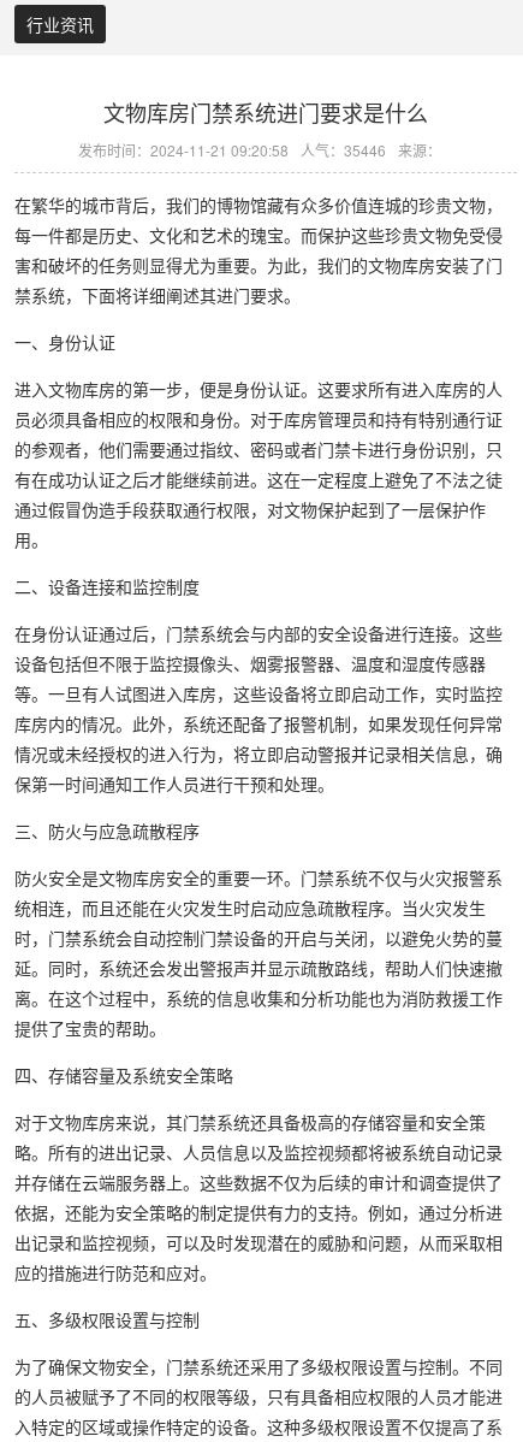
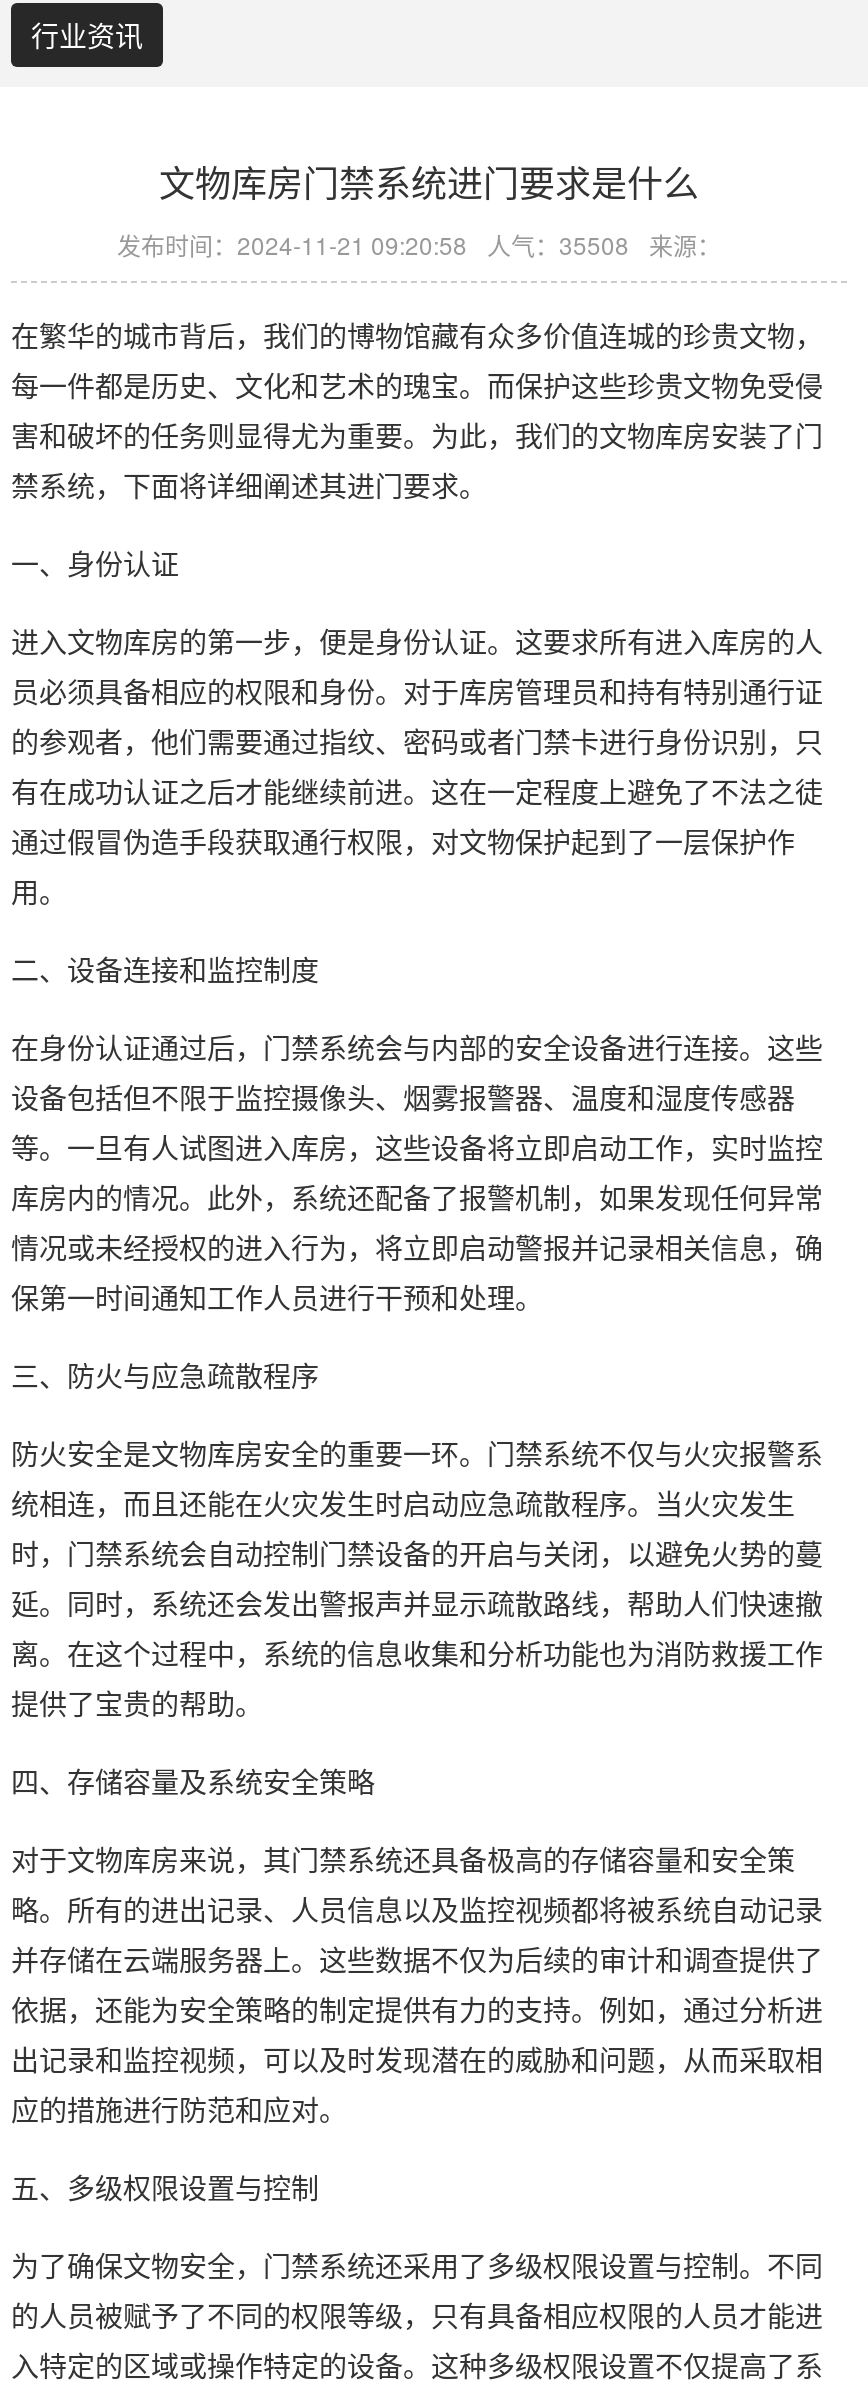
- 发布时间：2024-11-21 09:20:58 人气：35446 来源：
+ 发布时间：2024-11-21 09:20:58 人气：35508 来源：
